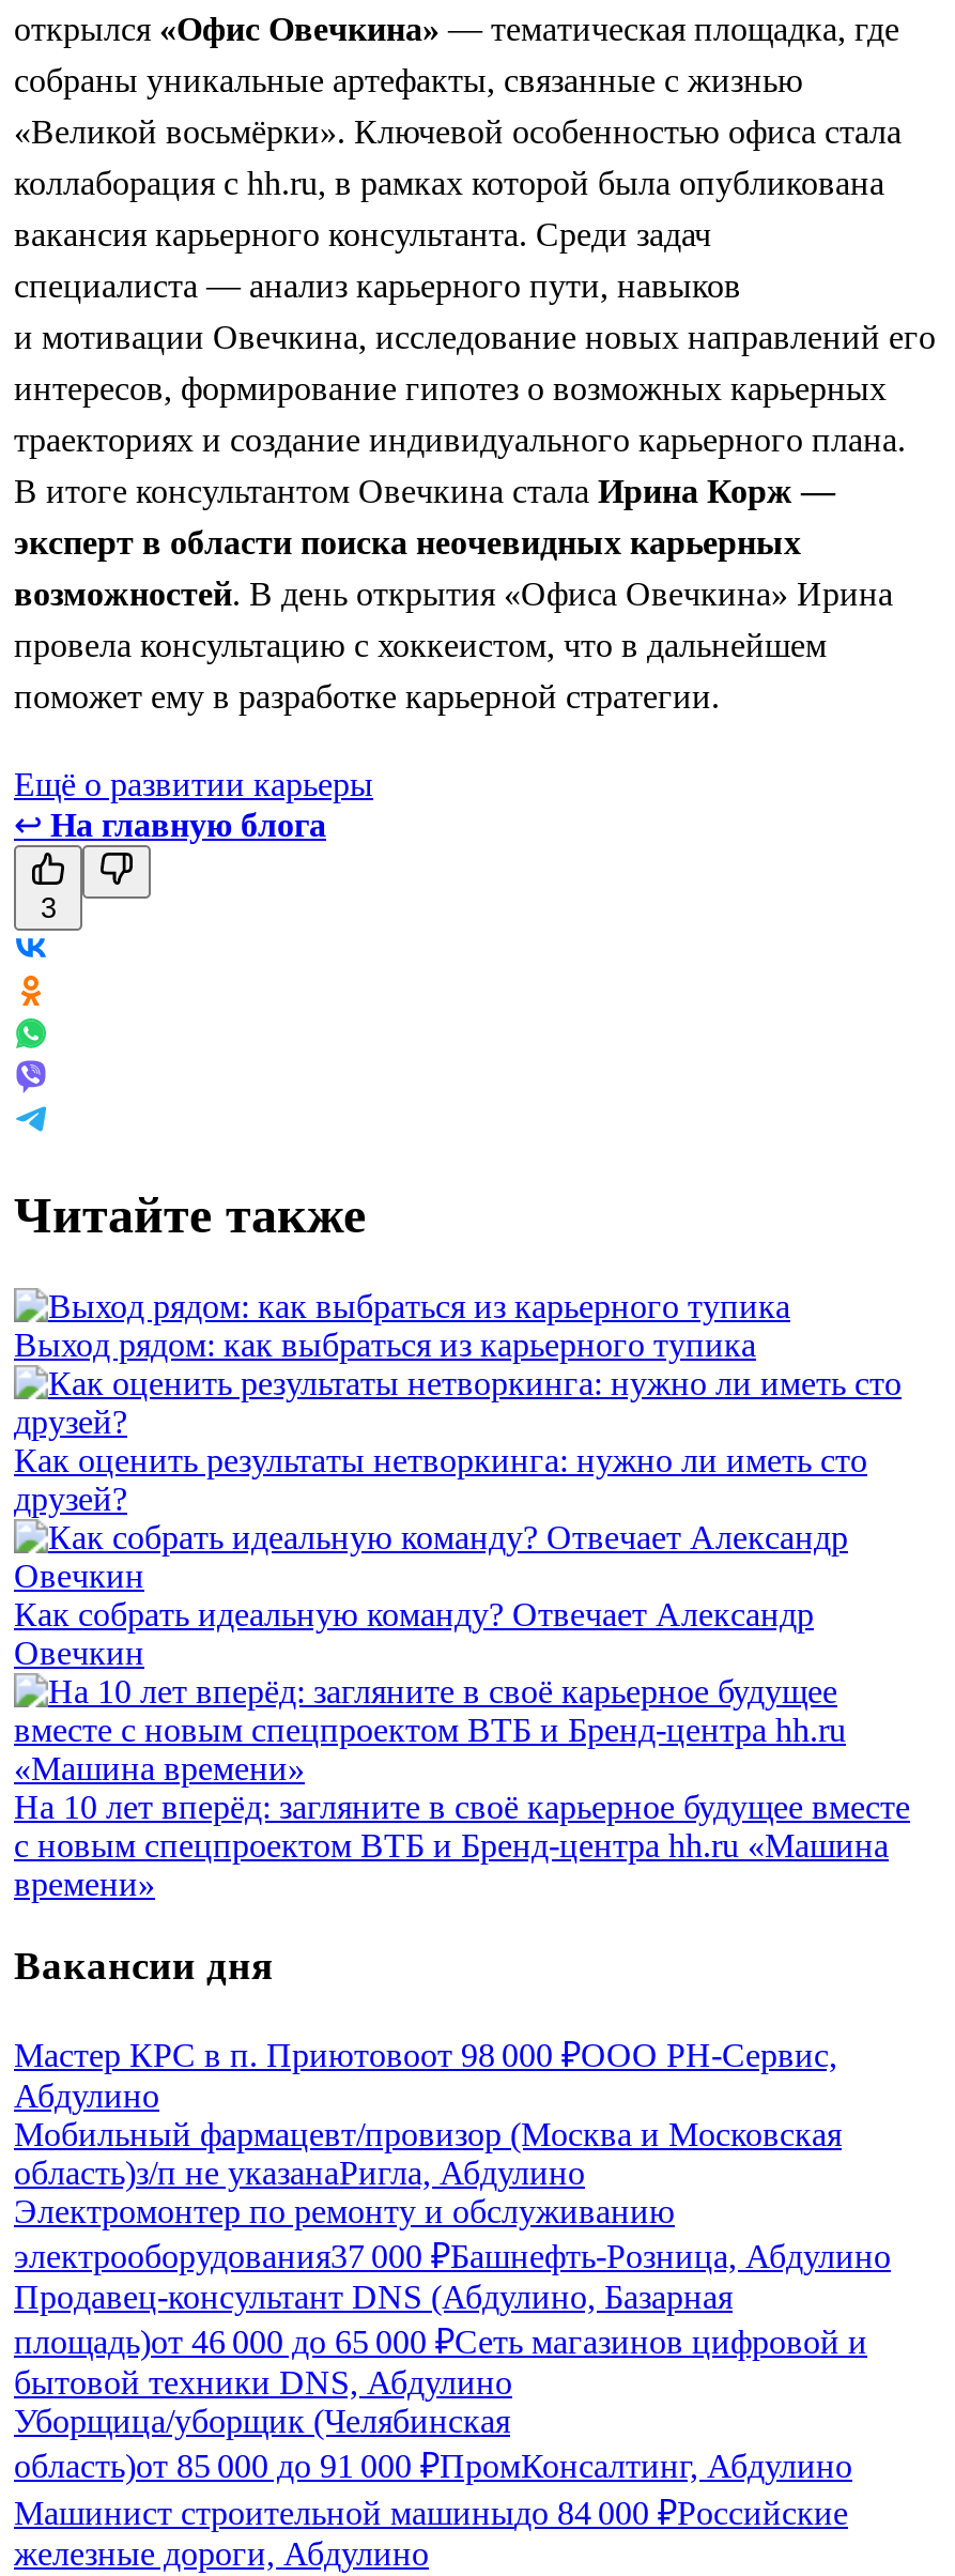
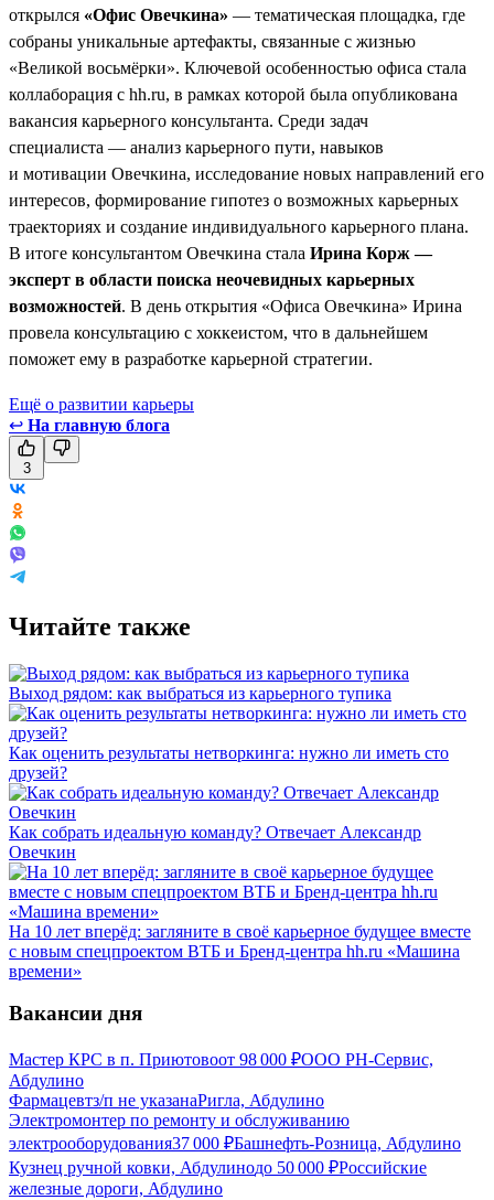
- Мобильный фармацевт/провизор (Москва и Московская
- область)з/п не указанаРигла, Абдулино
+ Фармацевтз/п не указанаРигла, Абдулино

- Продавец-консультант DNS (Абдулино, Базарная
- площадь)от 46 000 до 65 000 ₽Сеть магазинов цифровой и
- бытовой техники DNS, Абдулино
- Уборщица/уборщик (Челябинская
- область)от 85 000 до 91 000 ₽ПромКонсалтинг, Абдулино
- Машинист строительной машиныдо 84 000 ₽Российские
+ Кузнец ручной ковки, Абдулинодо 50 000 ₽Российские
